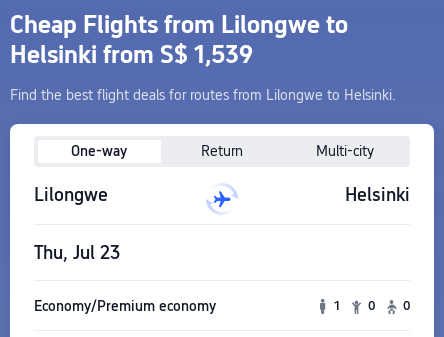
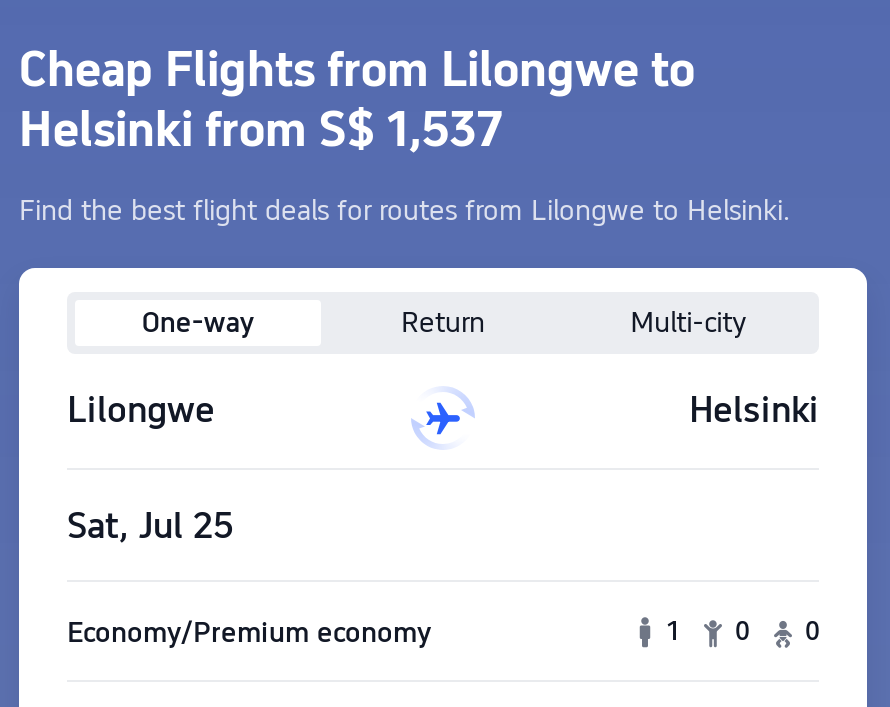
- Helsinki from S$ 1,539
+ Helsinki from S$ 1,537

- Thu, Jul 23
+ Sat, Jul 25
